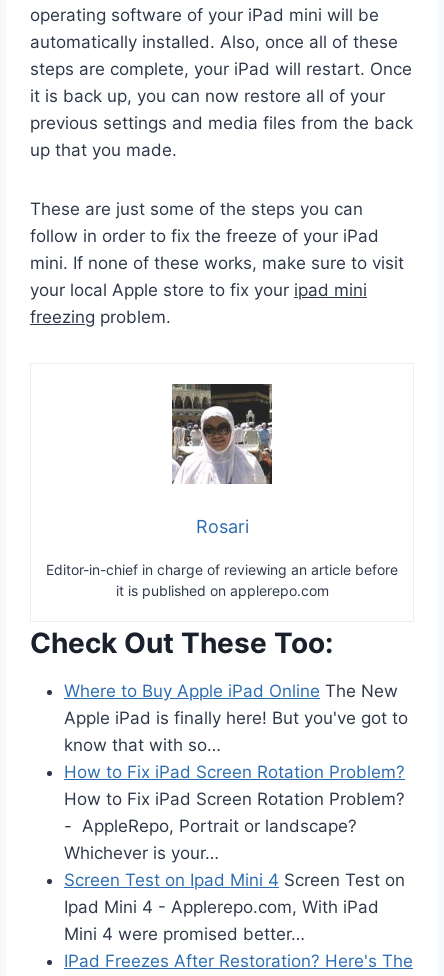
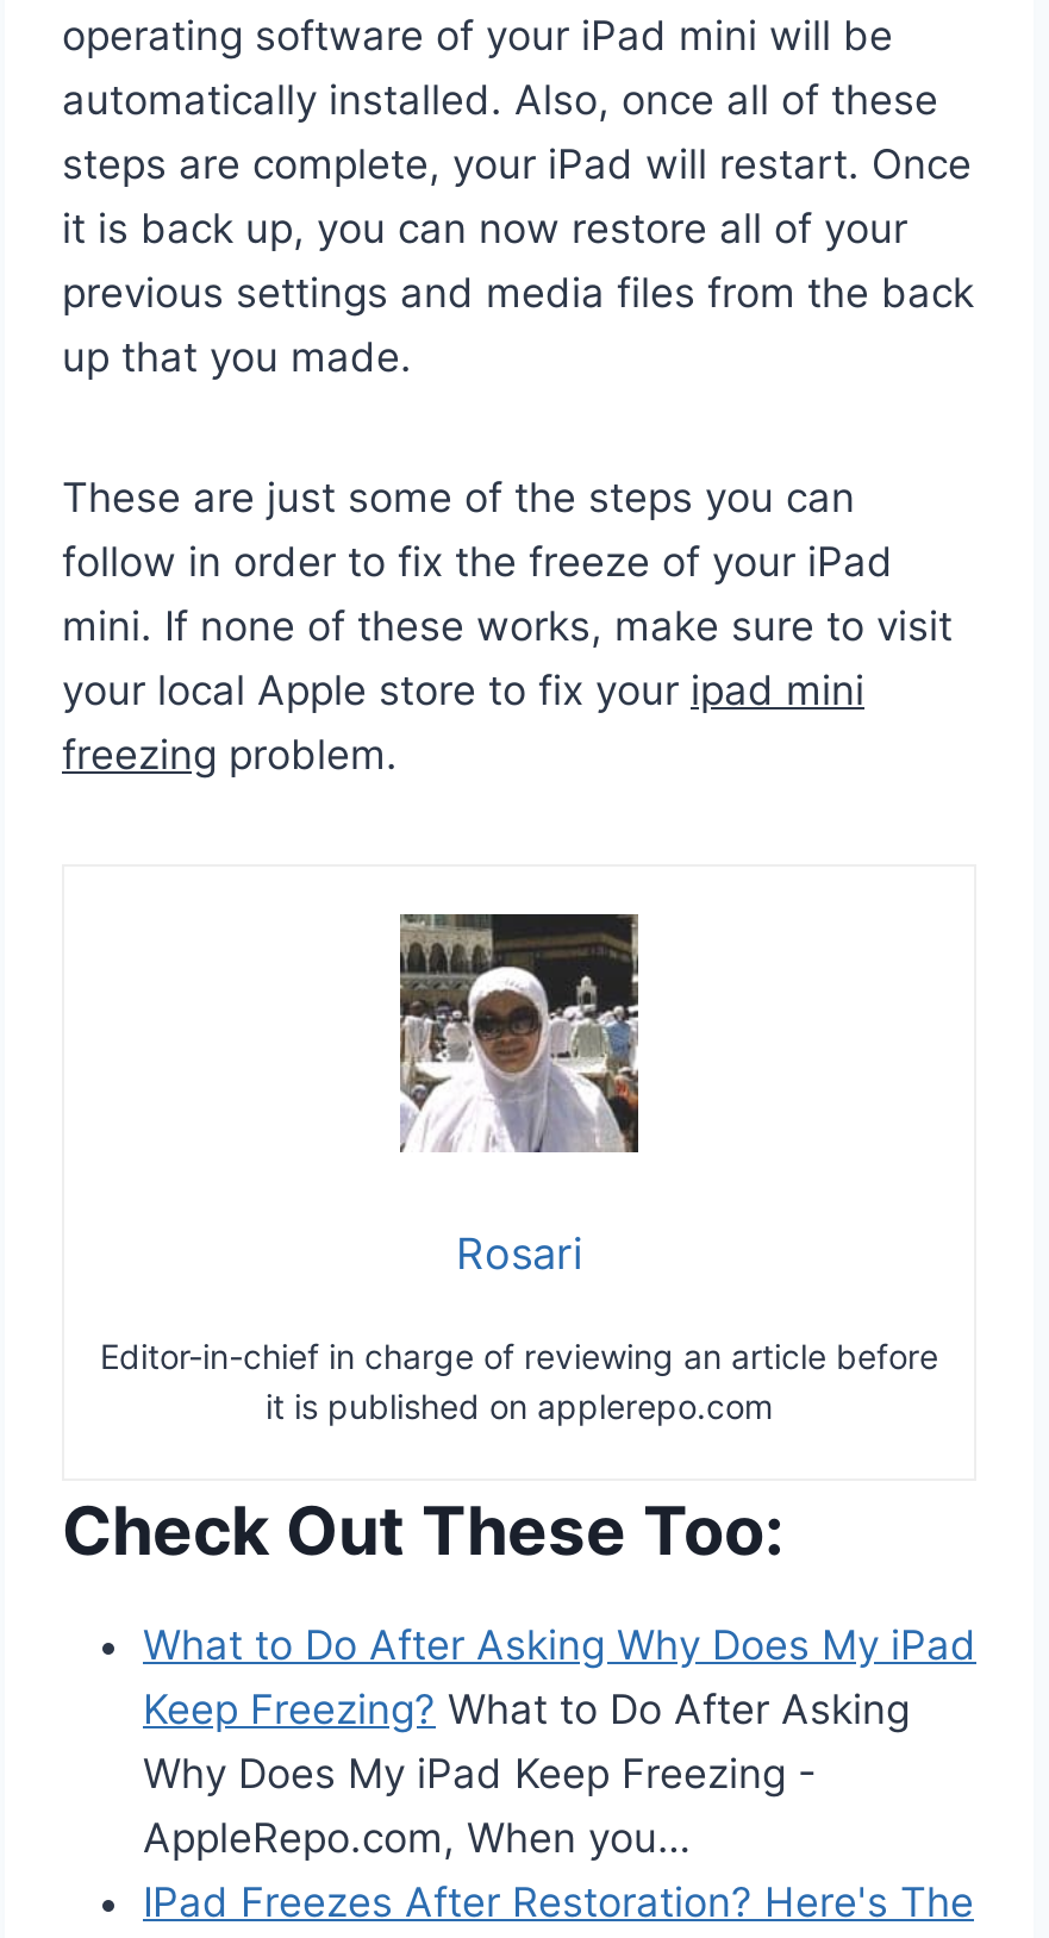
- Where to Buy Apple iPad Online The New
- Apple iPad is finally here! But you've got to
- know that with so…
- How to Fix iPad Screen Rotation Problem?
- How to Fix iPad Screen Rotation Problem?
- - AppleRepo, Portrait or landscape?
- Whichever is your…
- Screen Test on Ipad Mini 4 Screen Test on
- Ipad Mini 4 - Applerepo.com, With iPad
- Mini 4 were promised better…
+ What to Do After Asking Why Does My iPad
+ Keep Freezing? What to Do After Asking
+ Why Does My iPad Keep Freezing -
+ AppleRepo.com, When you…
